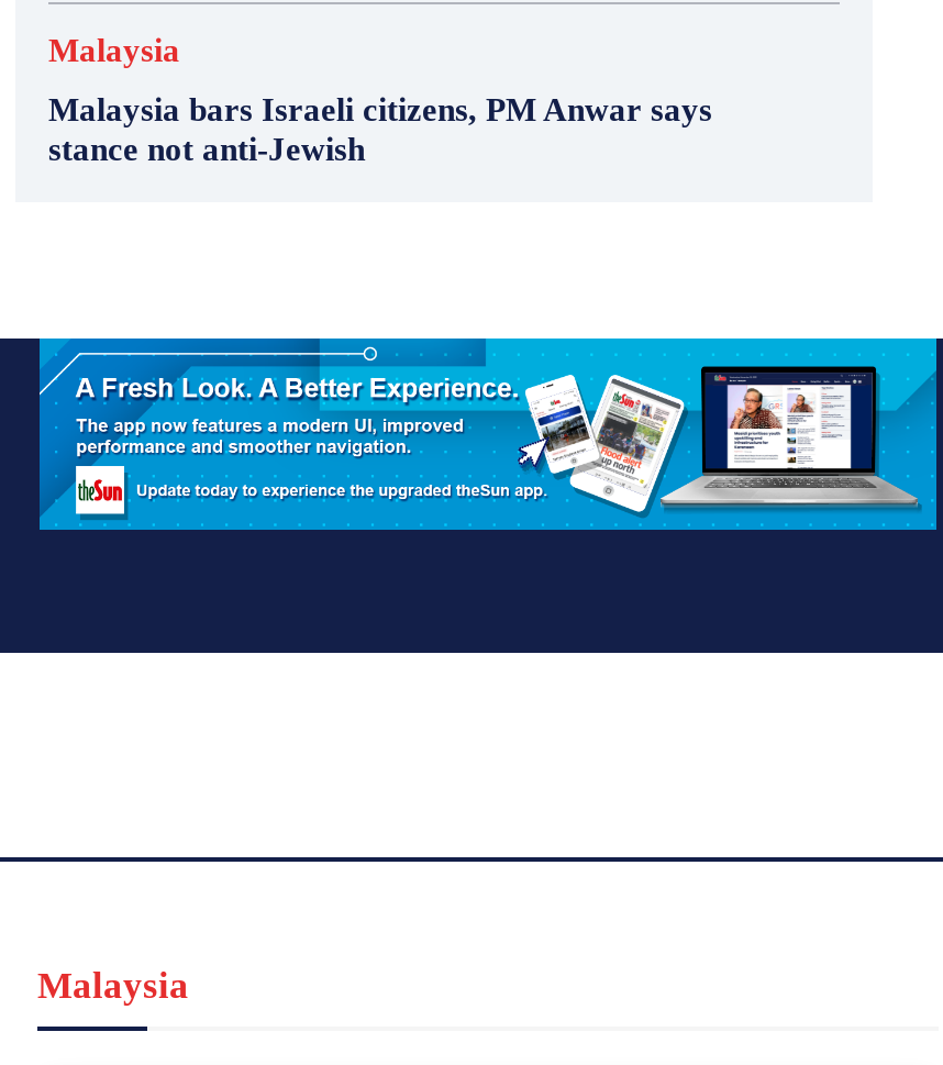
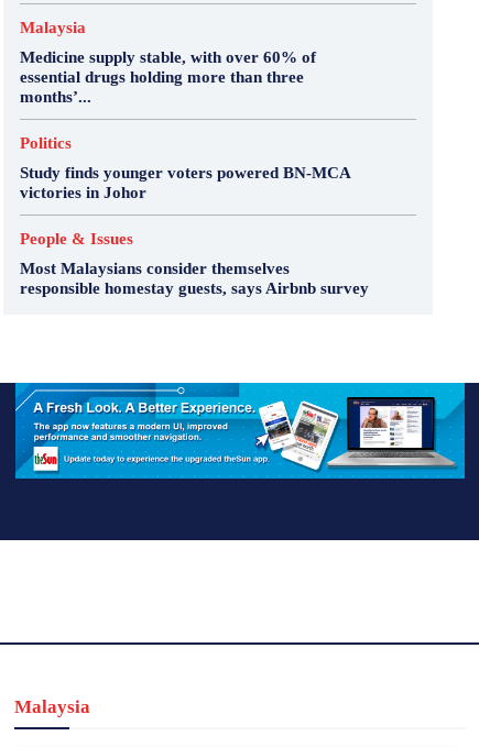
- Malaysia bars Israeli citizens, PM Anwar says
- stance not anti-Jewish
+ Medicine supply stable, with over 60% of
+ essential drugs holding more than three
+ months’...
+ Politics
+ Study finds younger voters powered BN-MCA
+ victories in Johor
+ People & Issues
+ Most Malaysians consider themselves
+ responsible homestay guests, says Airbnb survey
